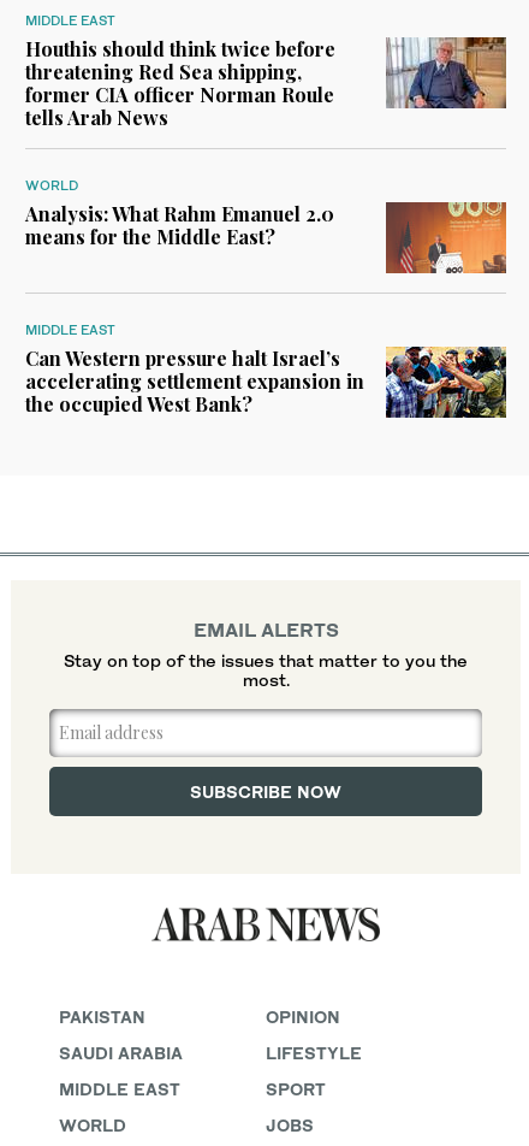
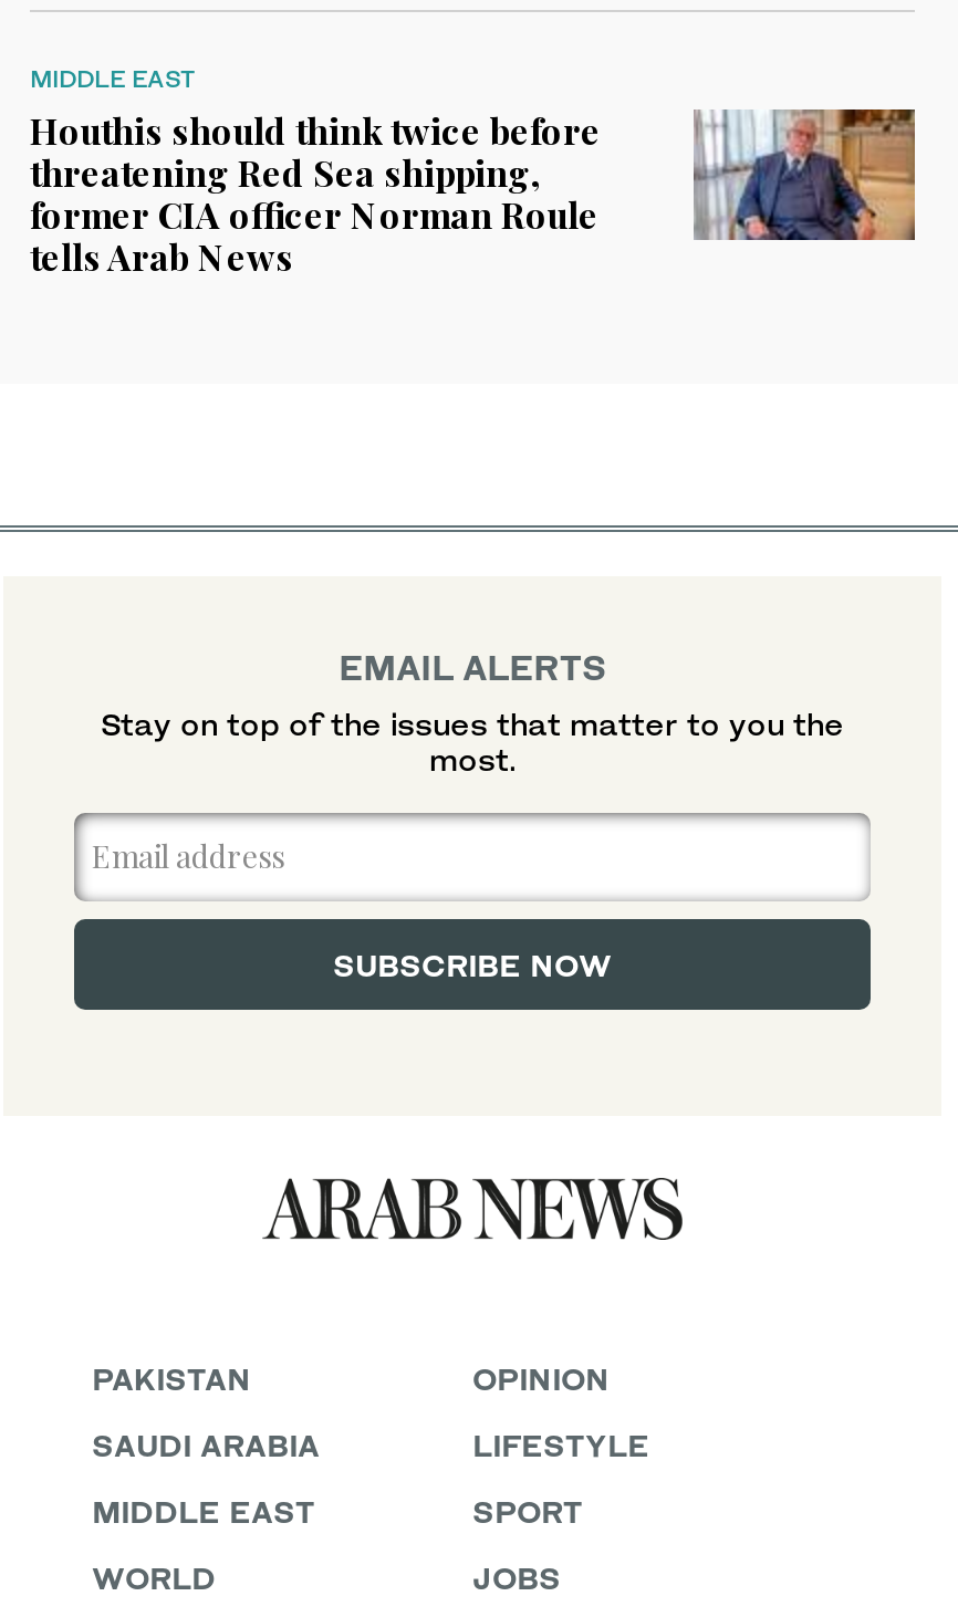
- WORLD
- Analysis: What Rahm Emanuel 2.0
- means for the Middle East?

- [image]

- [image]
- MIDDLE EAST
- Can Western pressure halt Israel’s
- accelerating settlement expansion in
- the occupied West Bank?
